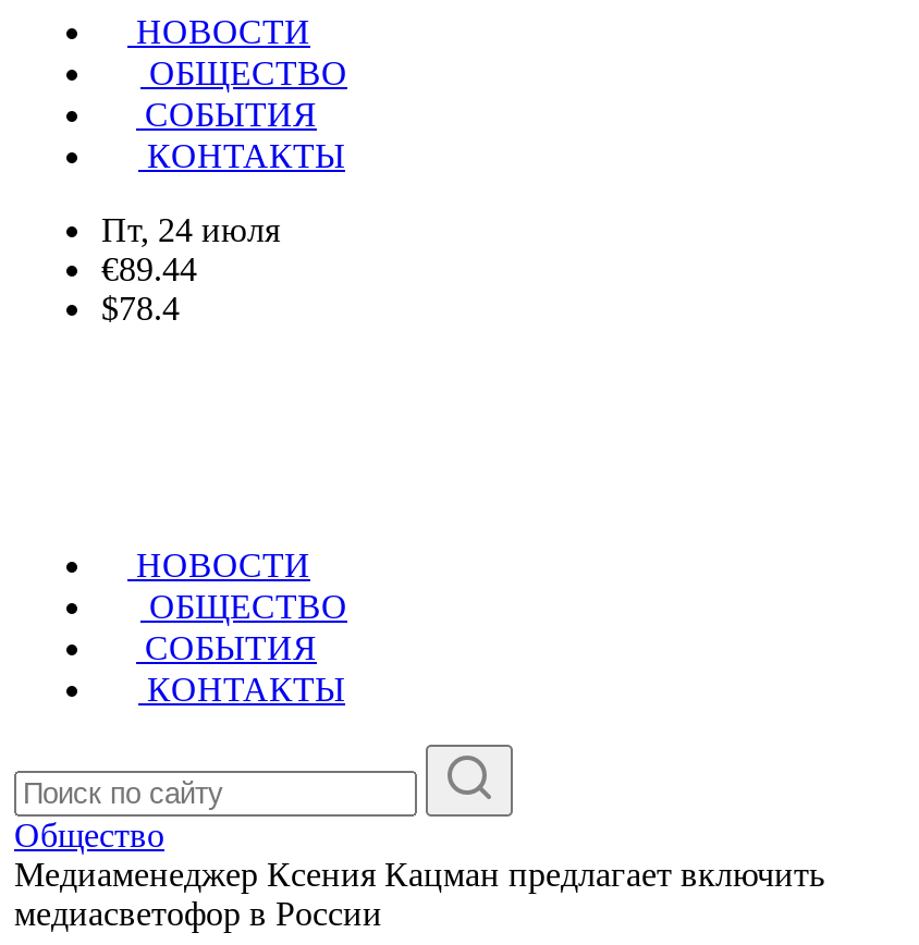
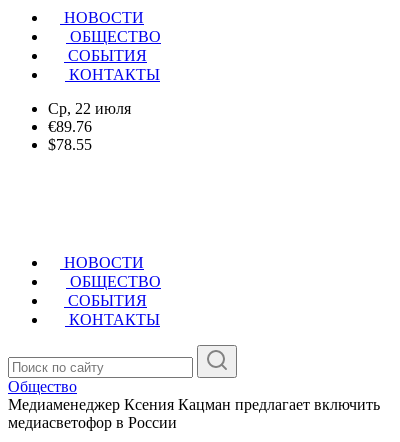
- Пт, 24 июля
+ Ср, 22 июля

- €89.44
+ €89.76

- $78.4
+ $78.55
